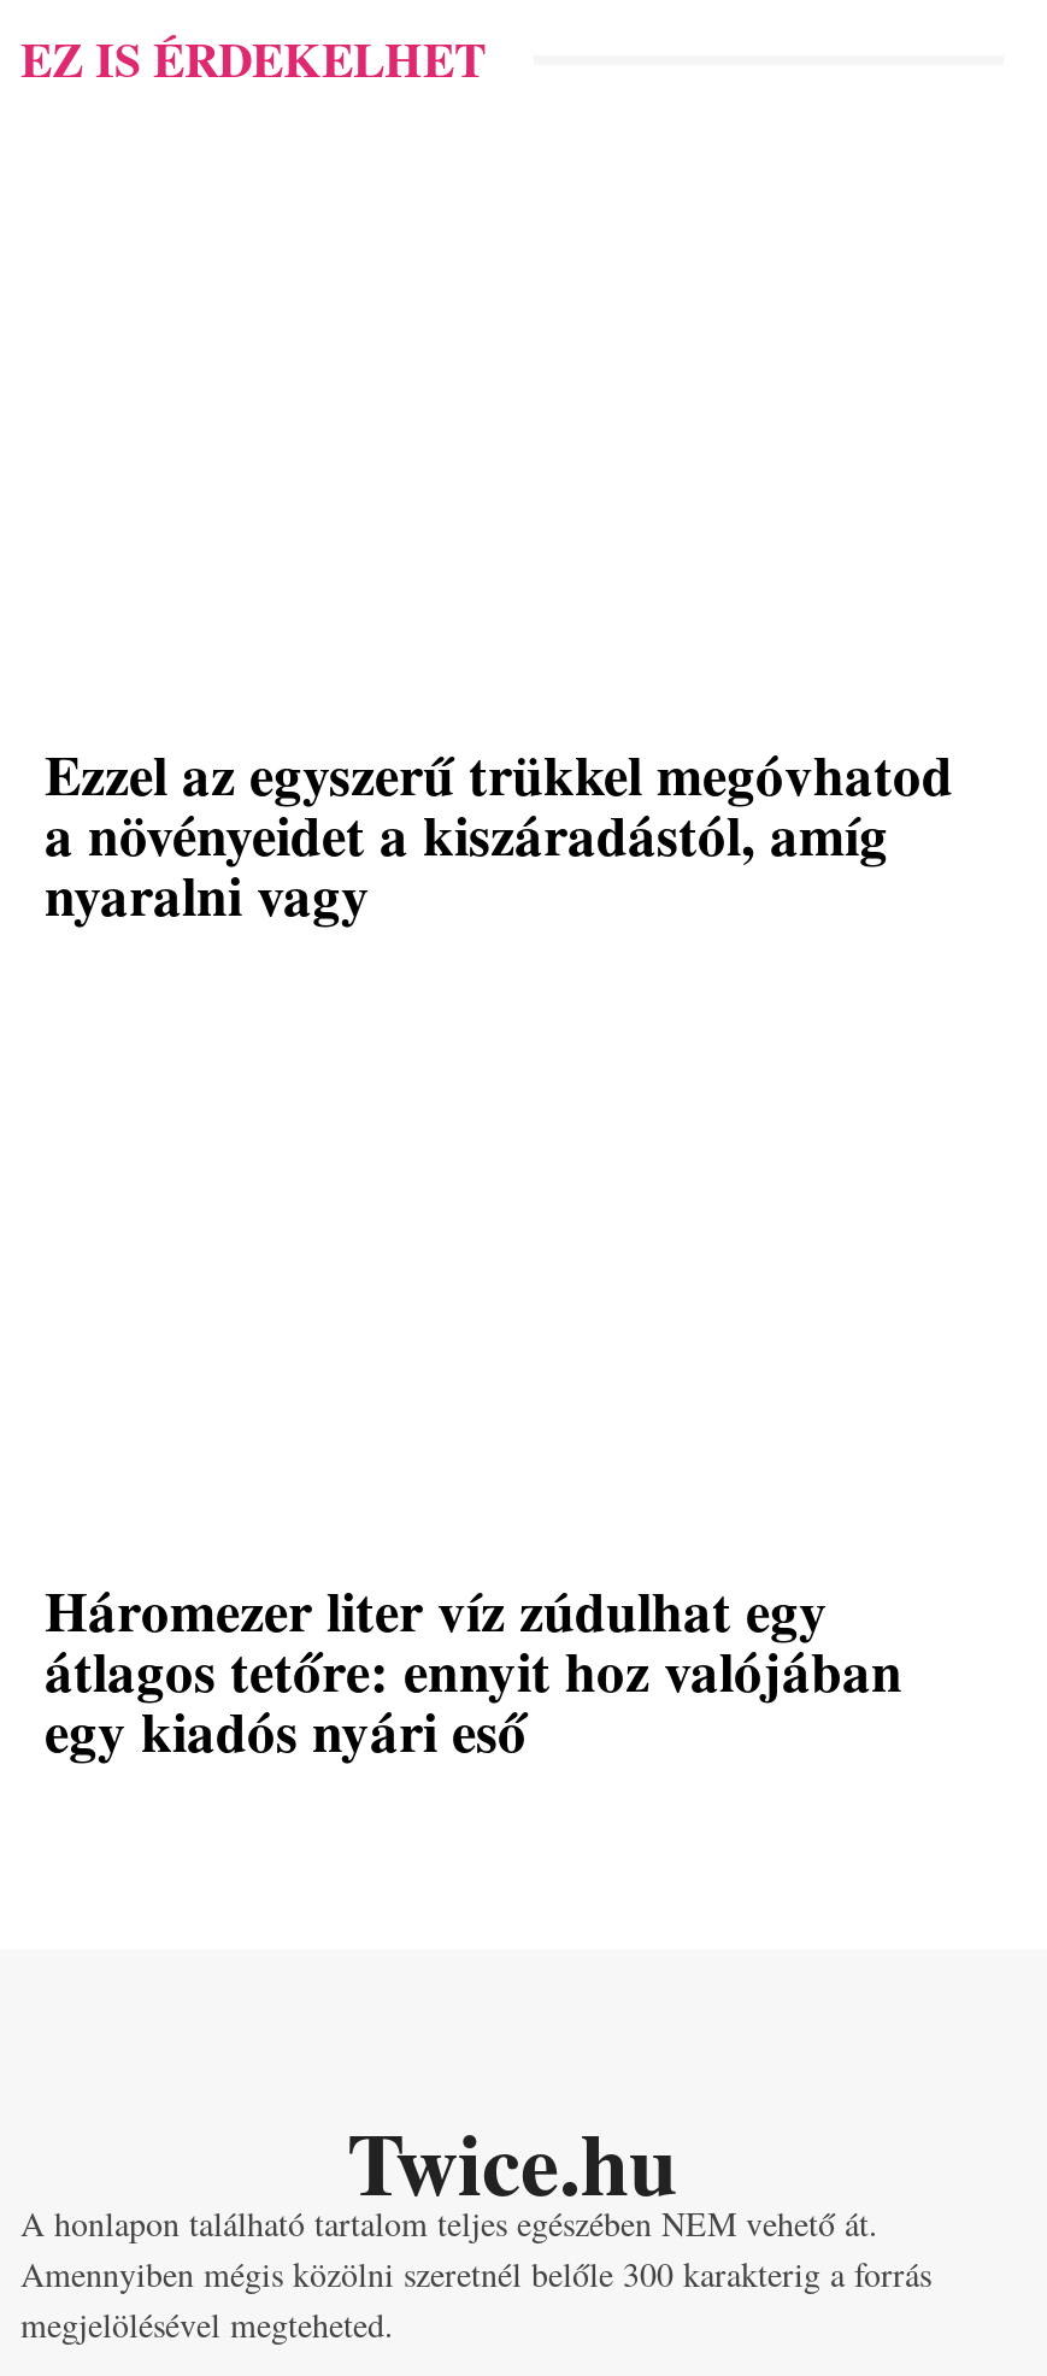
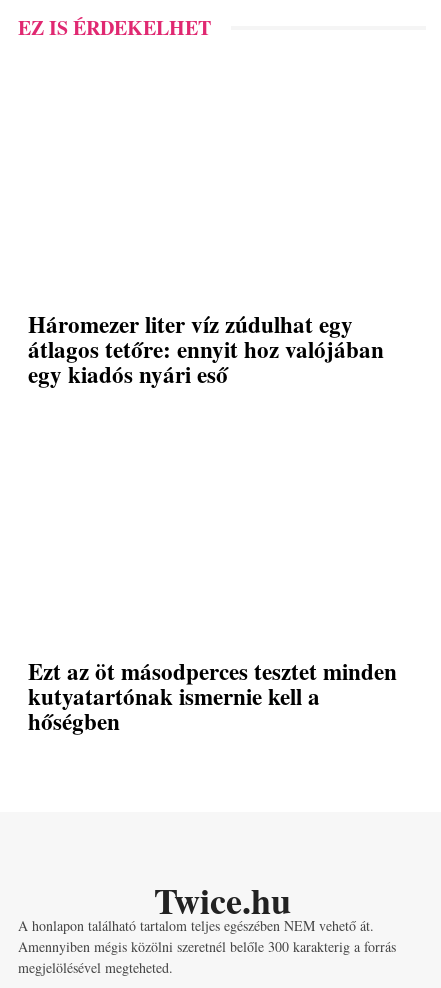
- Ezzel az egyszerű trükkel megóvhatod
- a növényeidet a kiszáradástól, amíg
- nyaralni vagy

moved up: Háromezer liter víz zúdulhat egy | átlagos tetőre: ennyit hoz valójában | egy kiadós nyári eső

+ Ezt az öt másodperces tesztet minden
+ kutyatartónak ismernie kell a
+ hőségben
